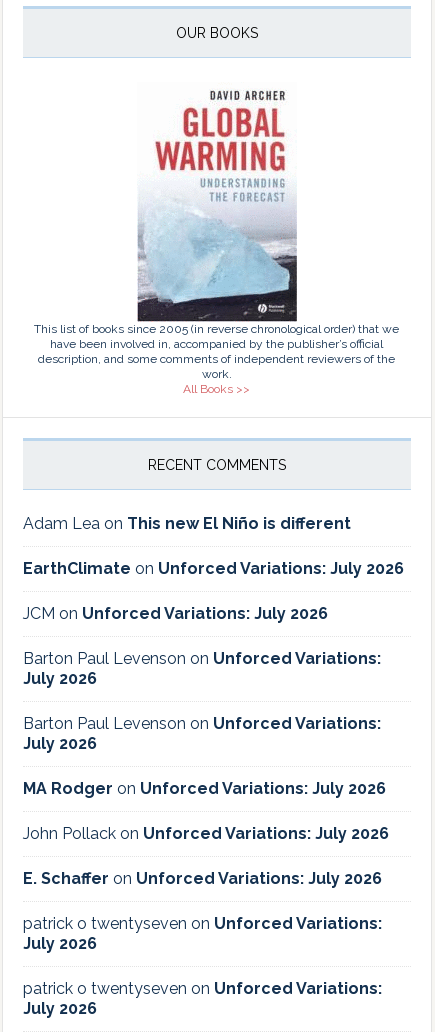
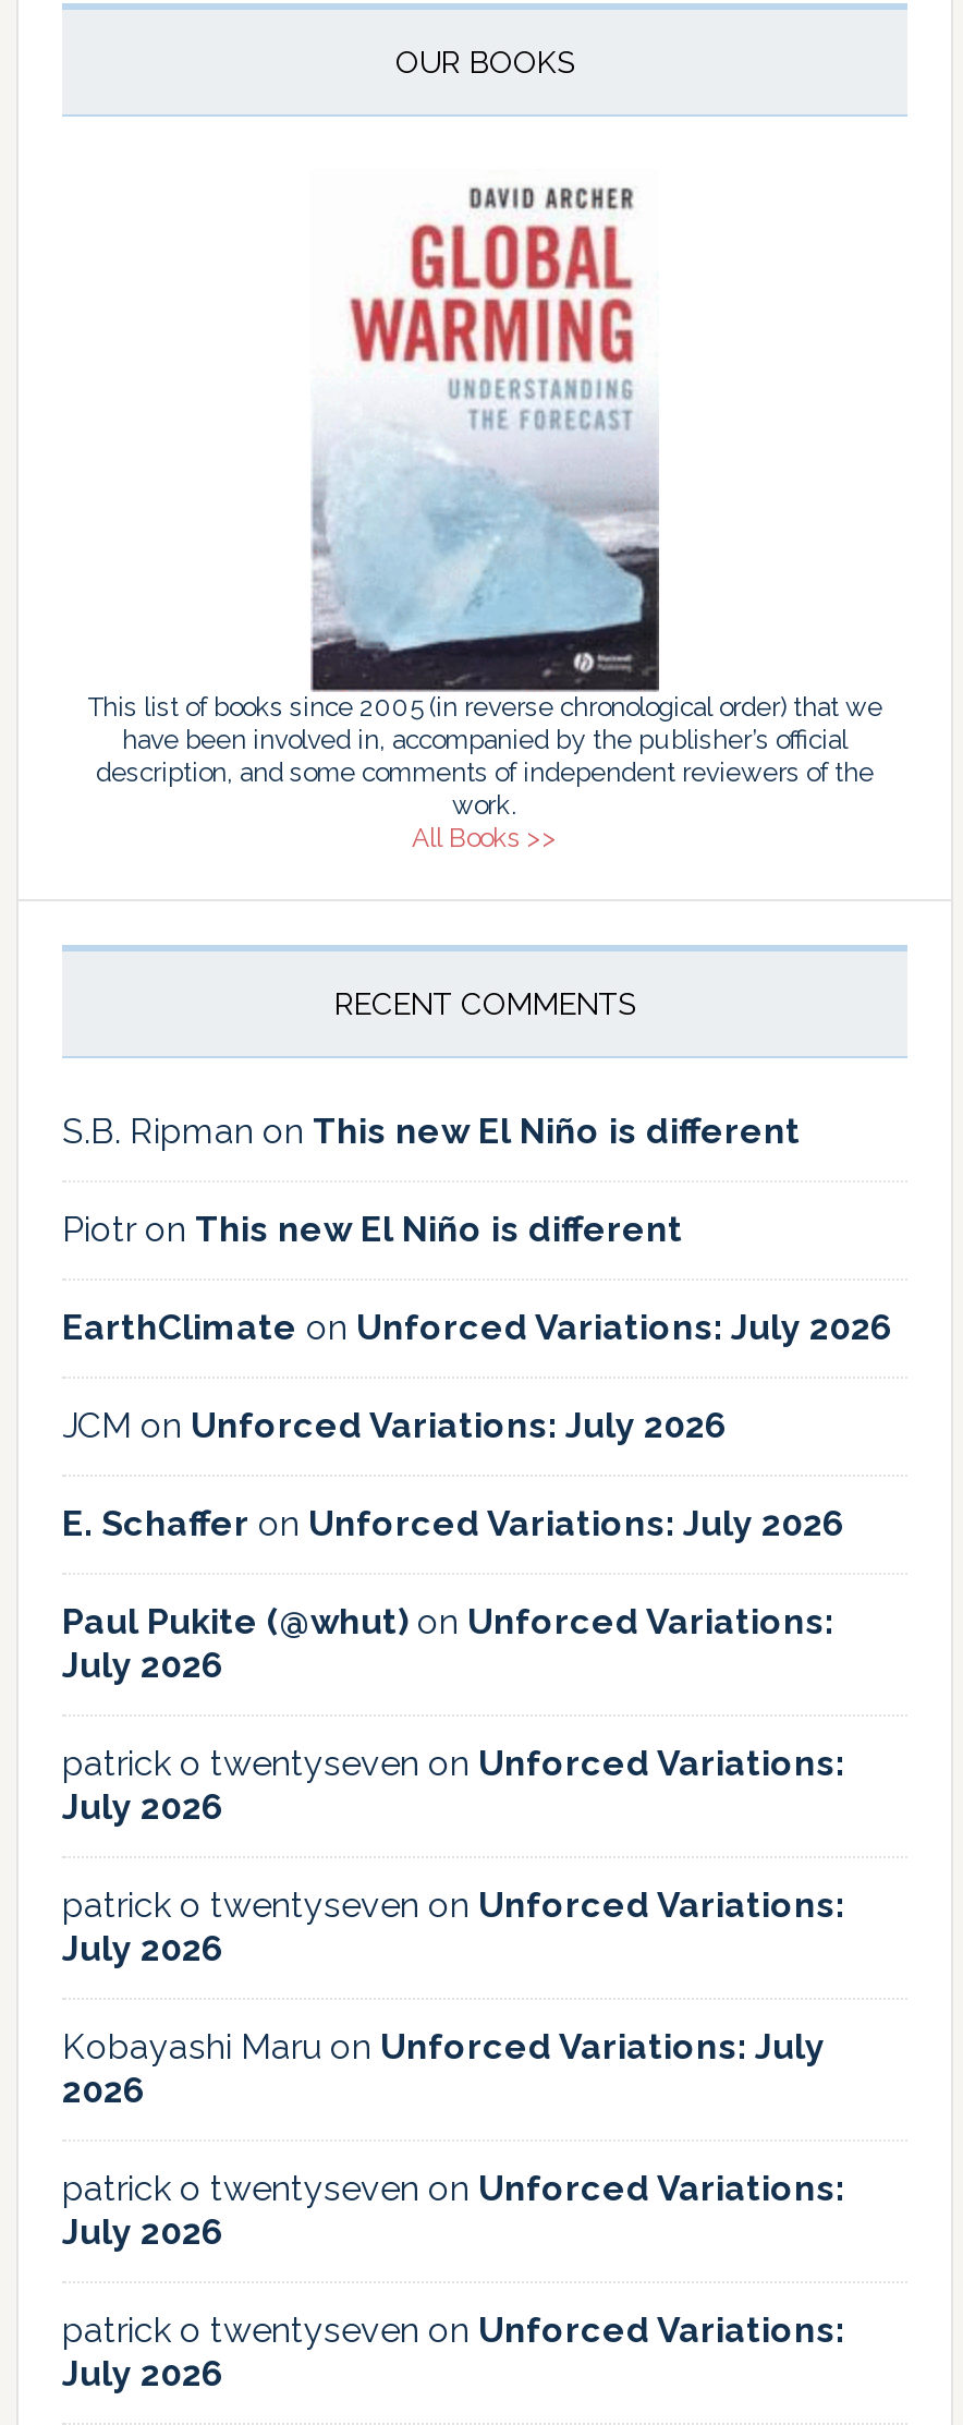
- Adam Lea on This new El Niño is different
+ S.B. Ripman on This new El Niño is different
+ Piotr on This new El Niño is different

- Barton Paul Levenson on Unforced Variations:
+ Paul Pukite (@whut) on Unforced Variations:

- Barton Paul Levenson on Unforced Variations:
+ patrick o twentyseven on Unforced Variations:

- MA Rodger on Unforced Variations: July 2026
- John Pollack on Unforced Variations: July 2026
+ patrick o twentyseven on Unforced Variations:
+ July 2026
+ Kobayashi Maru on Unforced Variations: July
+ 2026

moved up: E. Schaffer on Unforced Variations: July 2026
